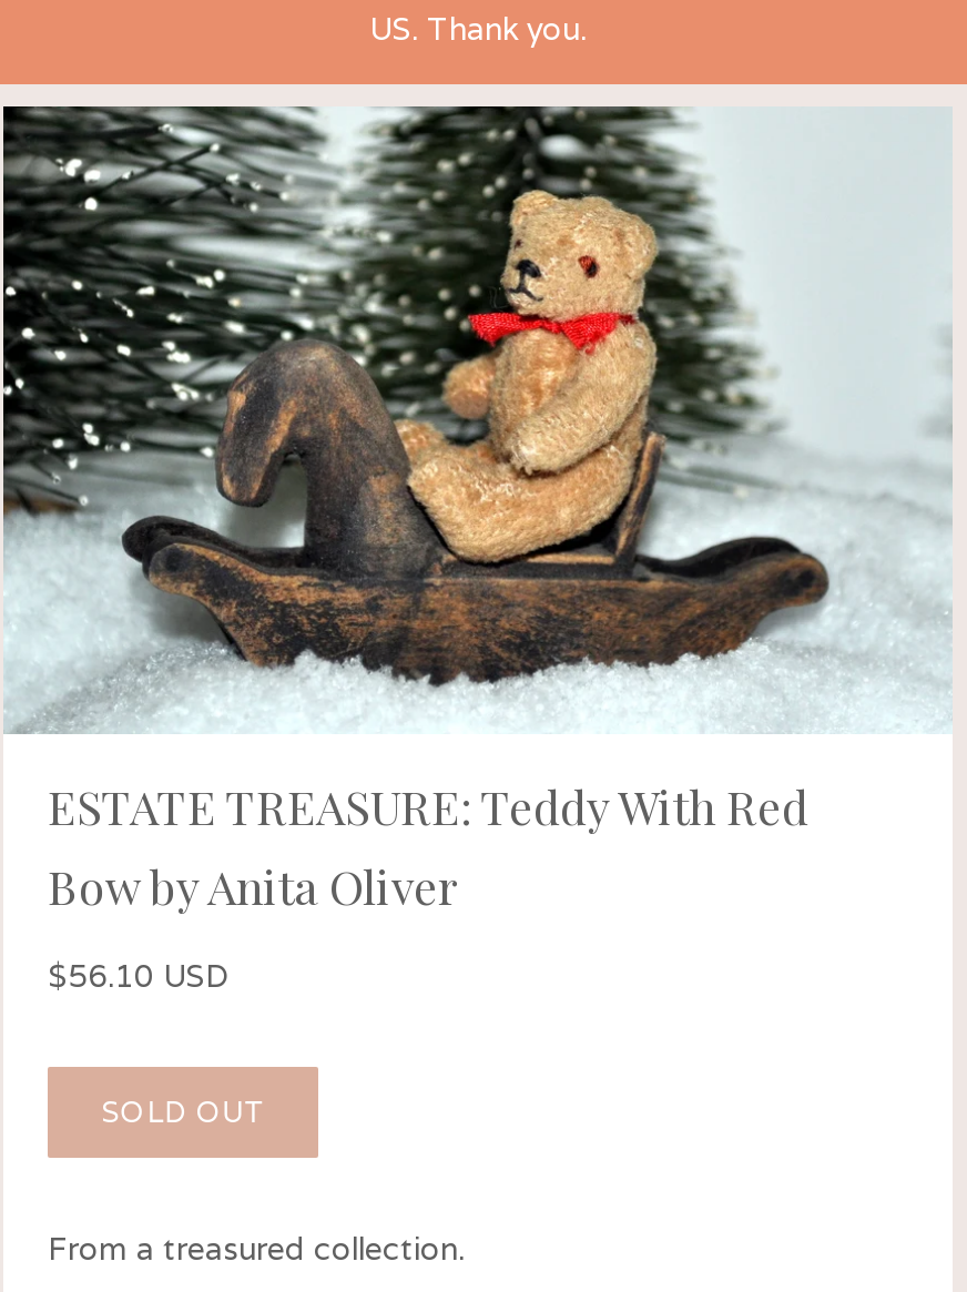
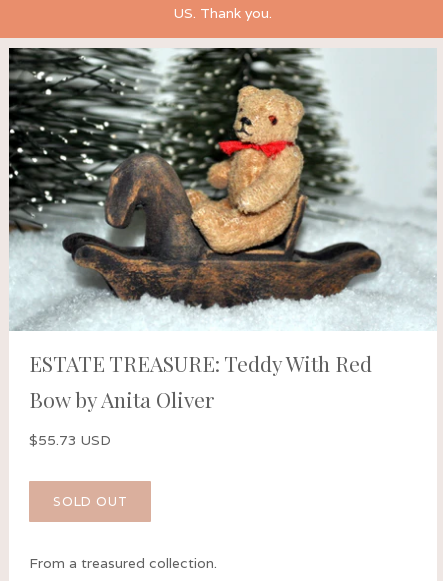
- $56.10 USD
+ $55.73 USD
